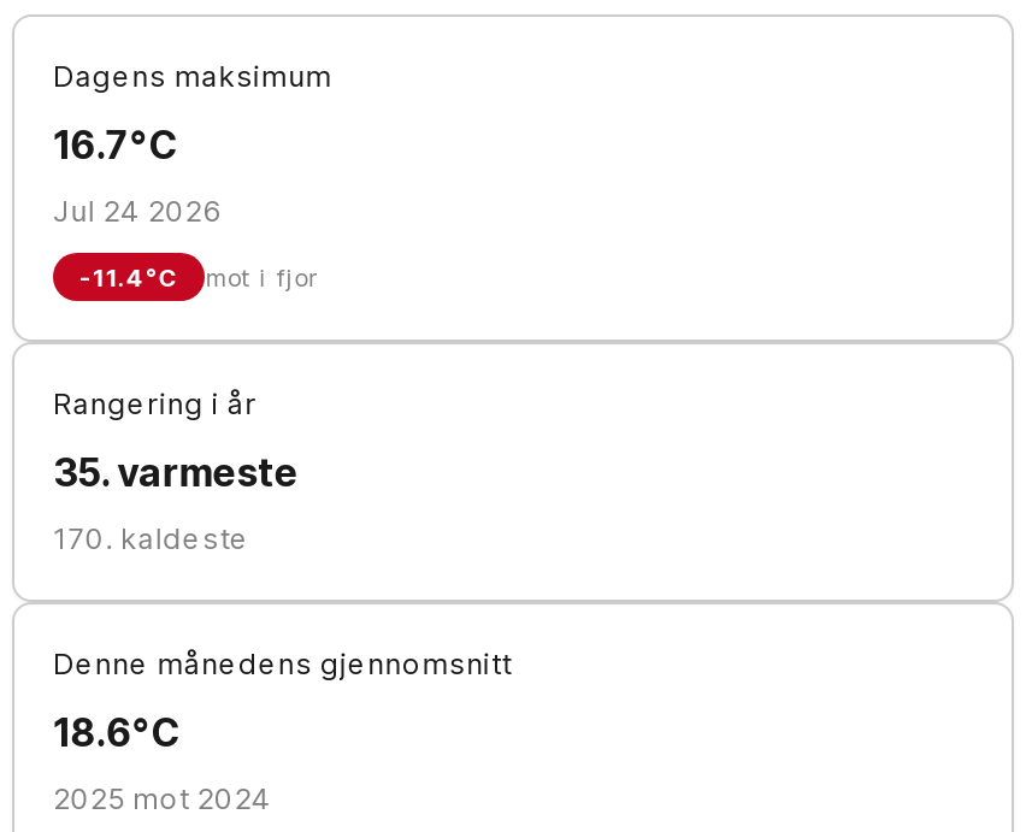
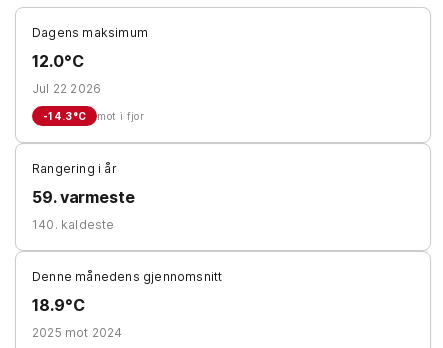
- 16.7°C
+ 12.0°C

- Jul 24 2026
+ Jul 22 2026

- -11.4°C mot i fjor
+ -14.3°C mot i fjor

- 35. varmeste
+ 59. varmeste

- 170. kaldeste
+ 140. kaldeste

- 18.6°C
+ 18.9°C
